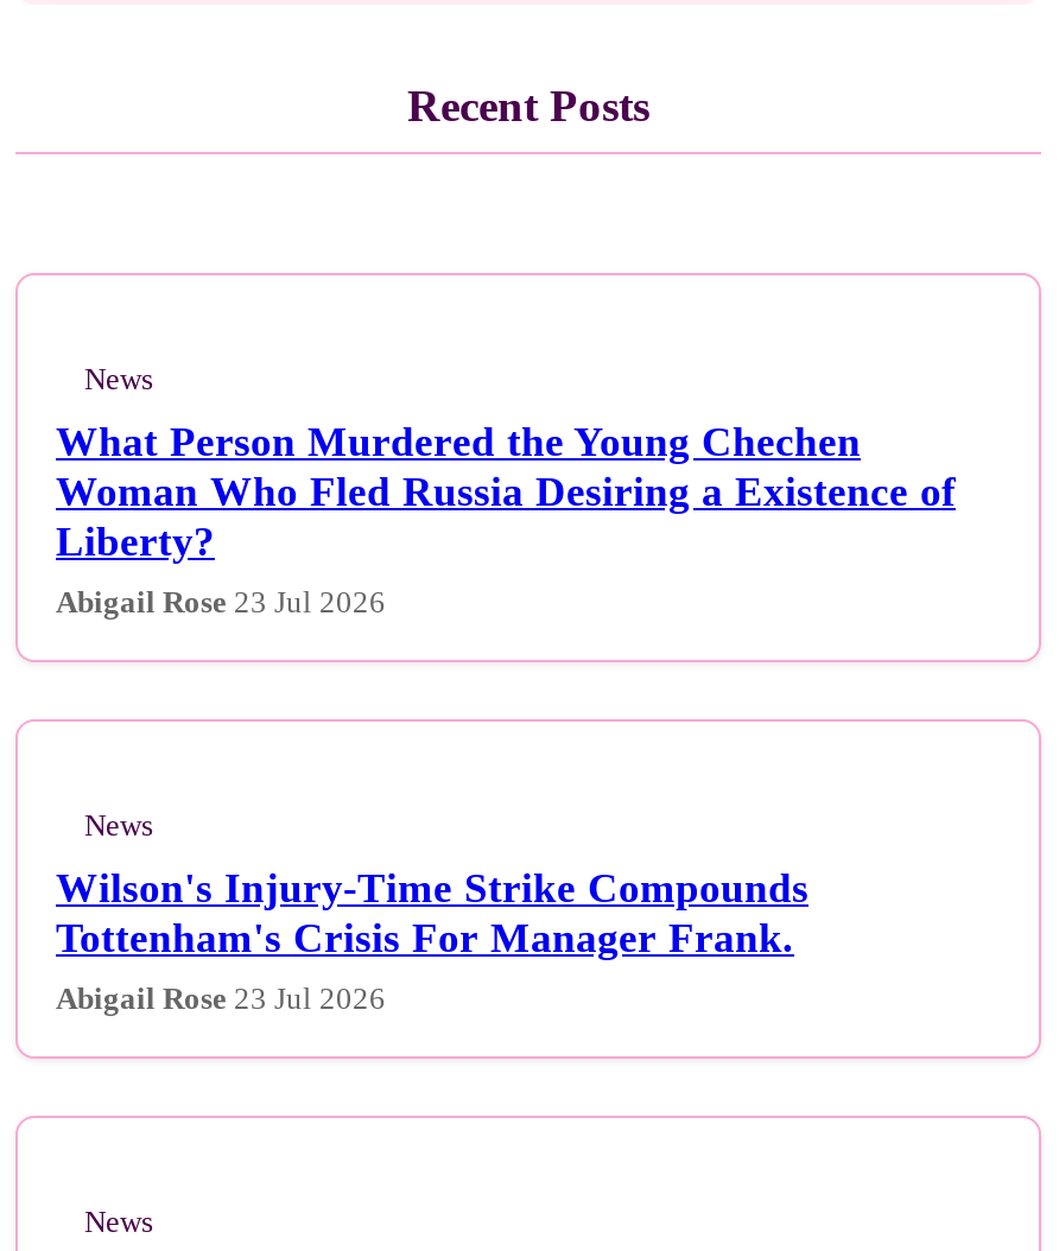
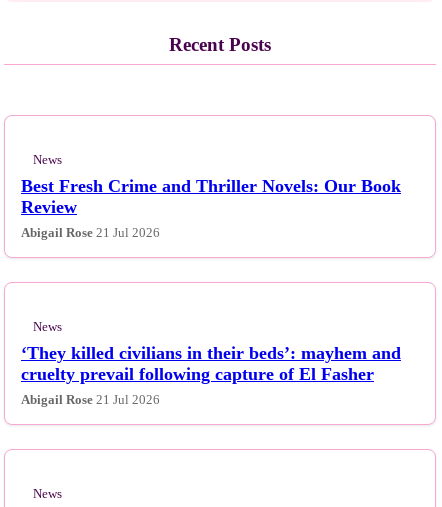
- What Person Murdered the Young Chechen
- Woman Who Fled Russia Desiring a Existence of
- Liberty?
- Abigail Rose 23 Jul 2026
+ Best Fresh Crime and Thriller Novels: Our Book
+ Review
+ Abigail Rose 21 Jul 2026

- Wilson's Injury-Time Strike Compounds
- Tottenham's Crisis For Manager Frank.
- Abigail Rose 23 Jul 2026
+ ‘They killed civilians in their beds’: mayhem and
+ cruelty prevail following capture of El Fasher
+ Abigail Rose 21 Jul 2026
